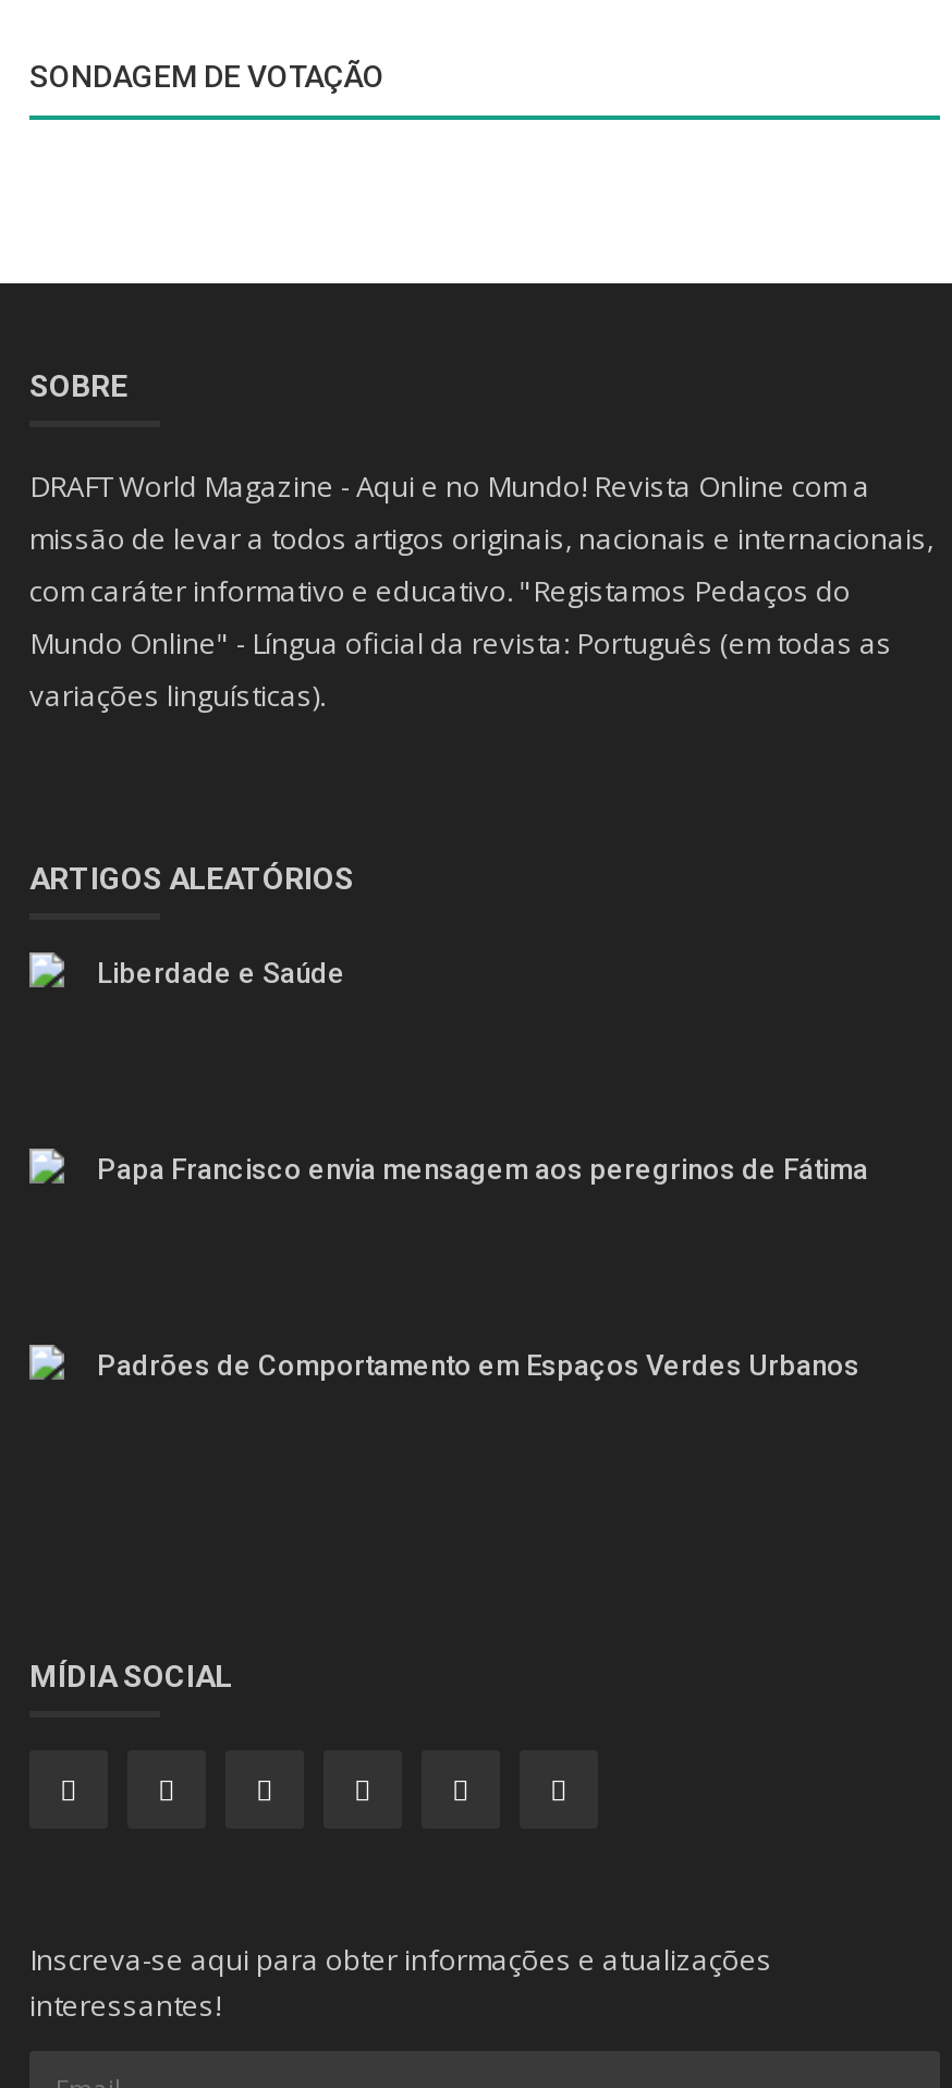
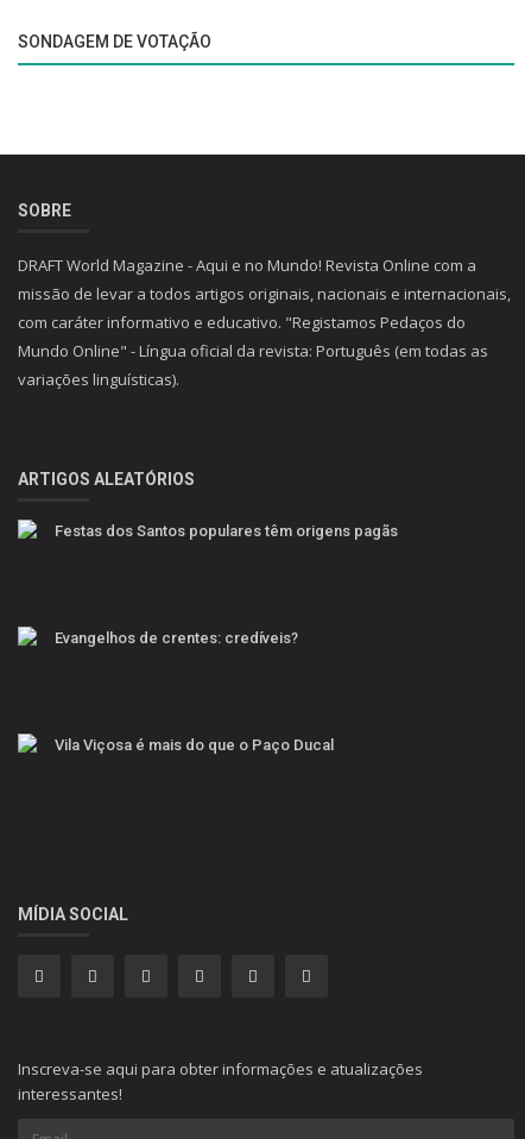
- Liberdade e Saúde
+ Festas dos Santos populares têm origens pagãs

- Papa Francisco envia mensagem aos peregrinos de Fátima
+ Evangelhos de crentes: credíveis?

- Padrões de Comportamento em Espaços Verdes Urbanos
+ Vila Viçosa é mais do que o Paço Ducal
